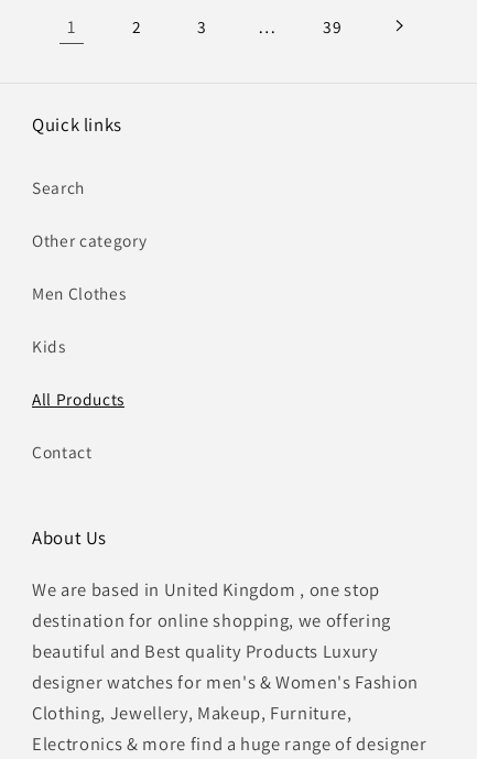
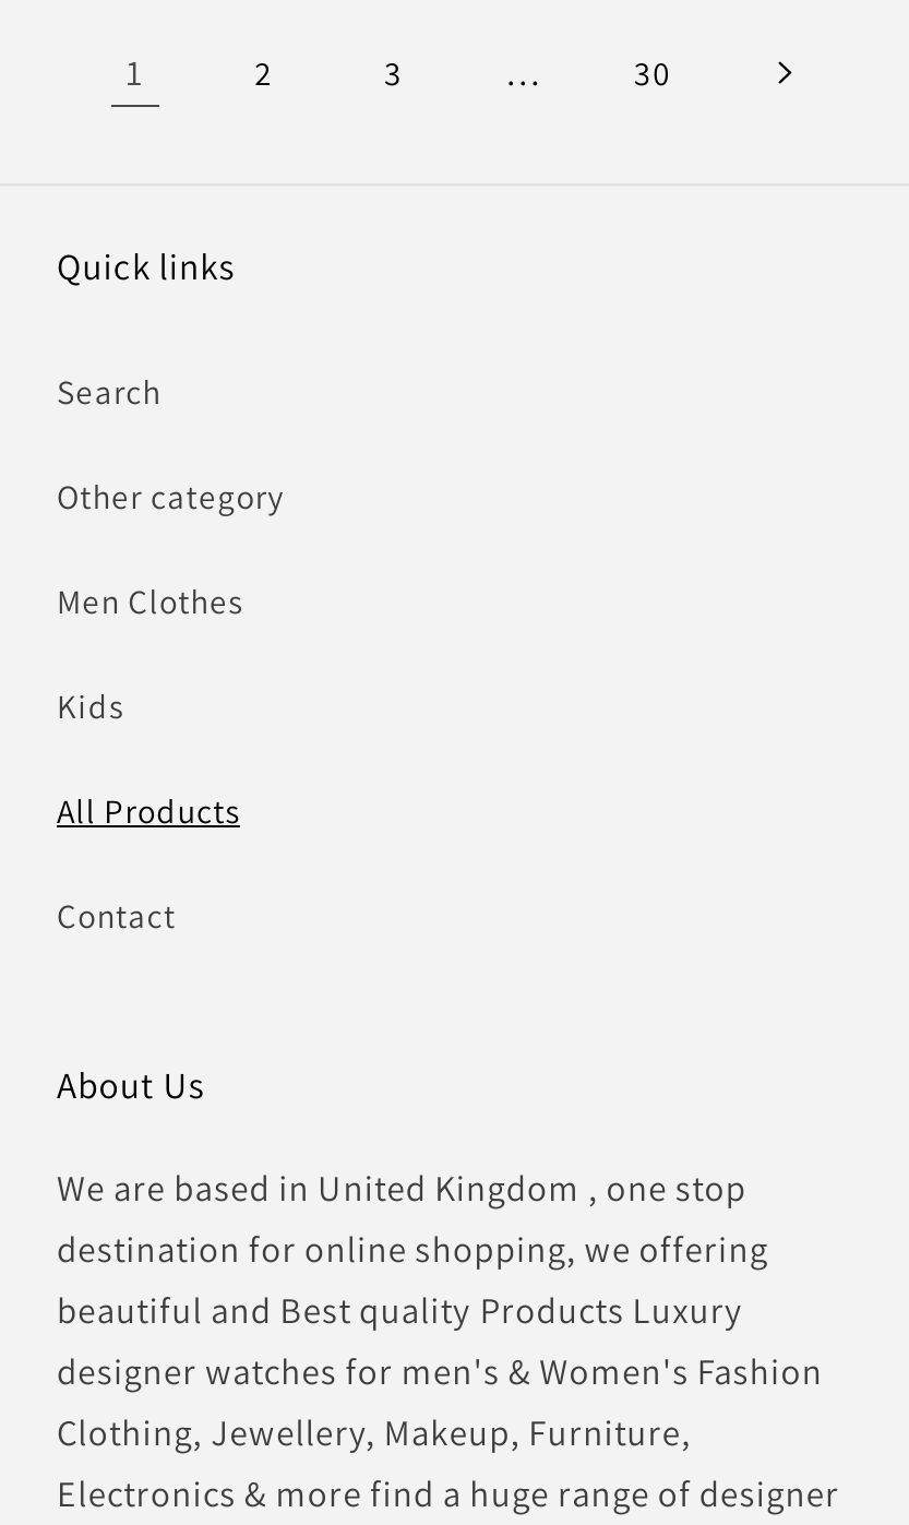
- 39
+ 30
